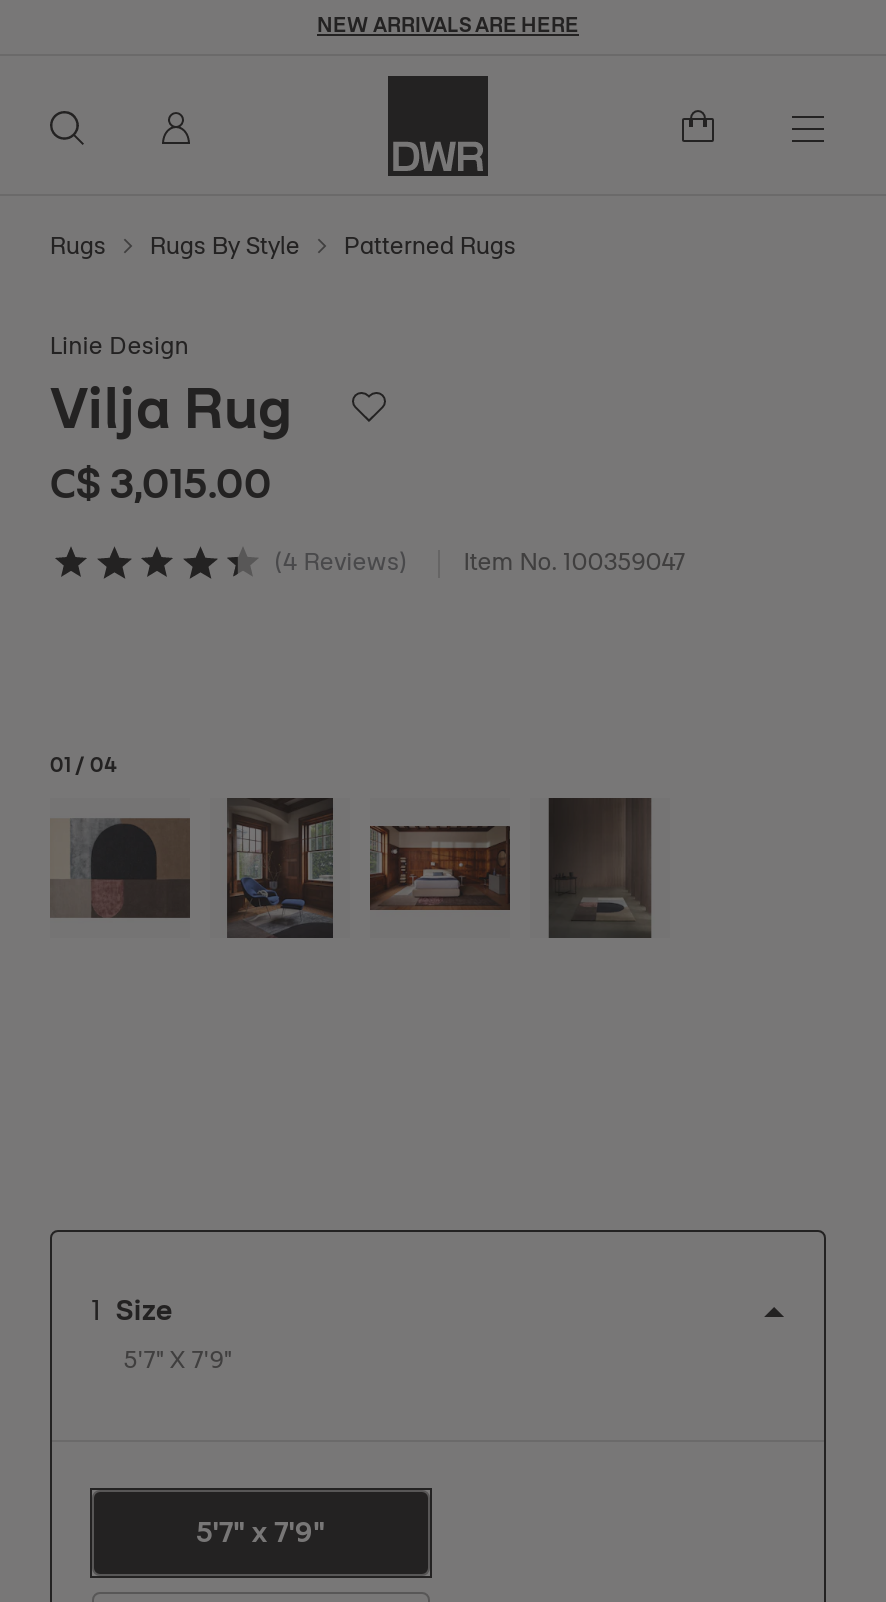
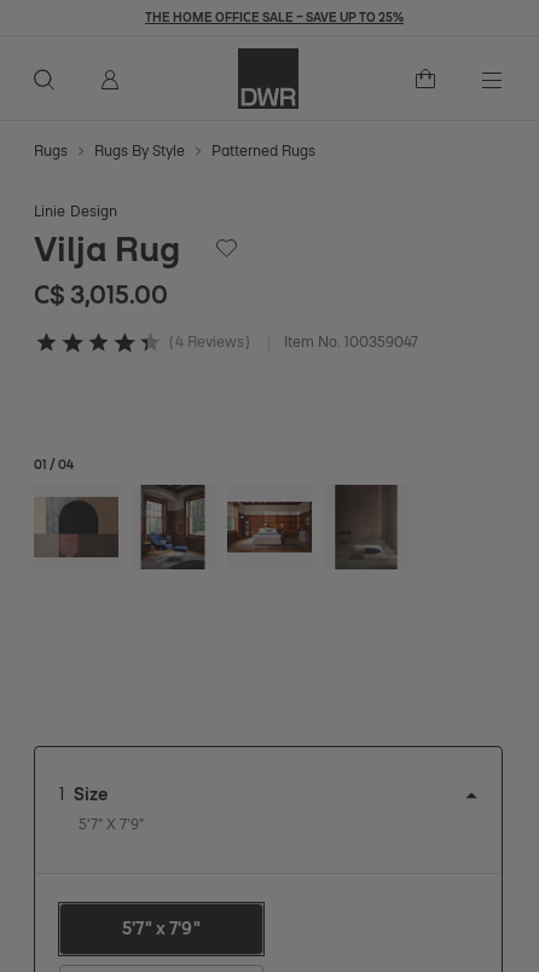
- NEW ARRIVALS ARE HERE
+ THE HOME OFFICE SALE – SAVE UP TO 25%
